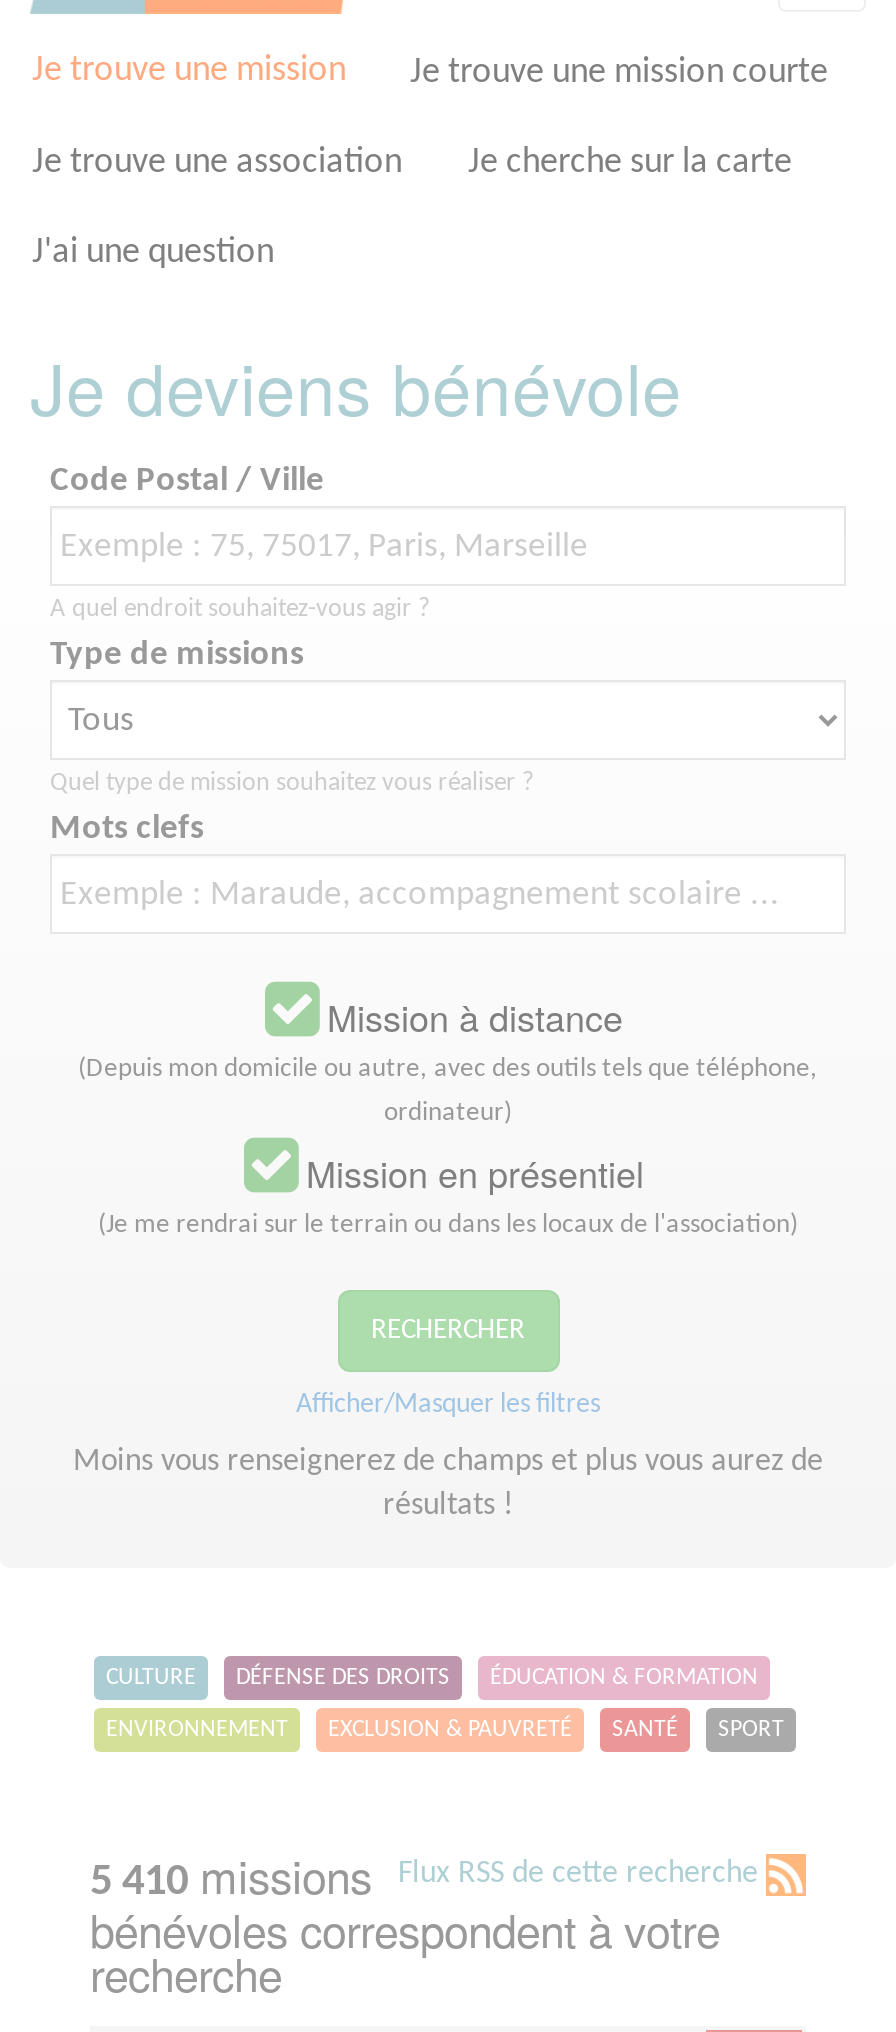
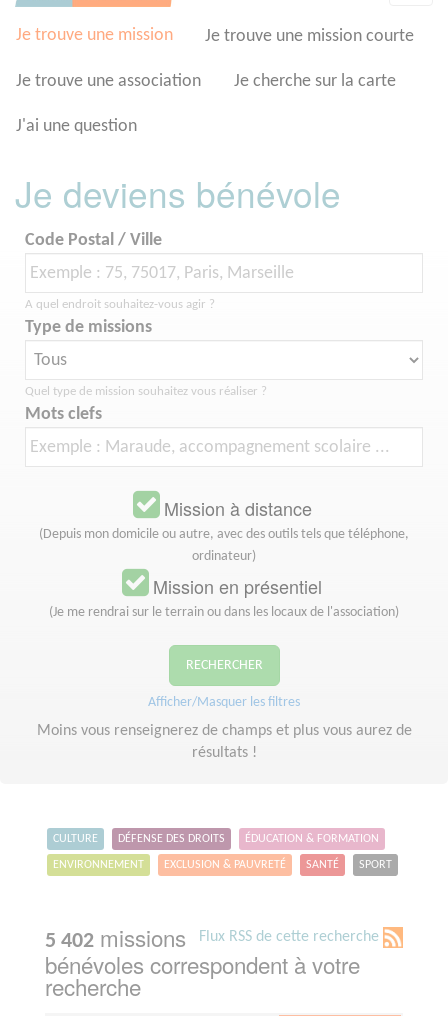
- 5 410 missions Flux RSS de cette recherche
+ 5 402 missions Flux RSS de cette recherche
